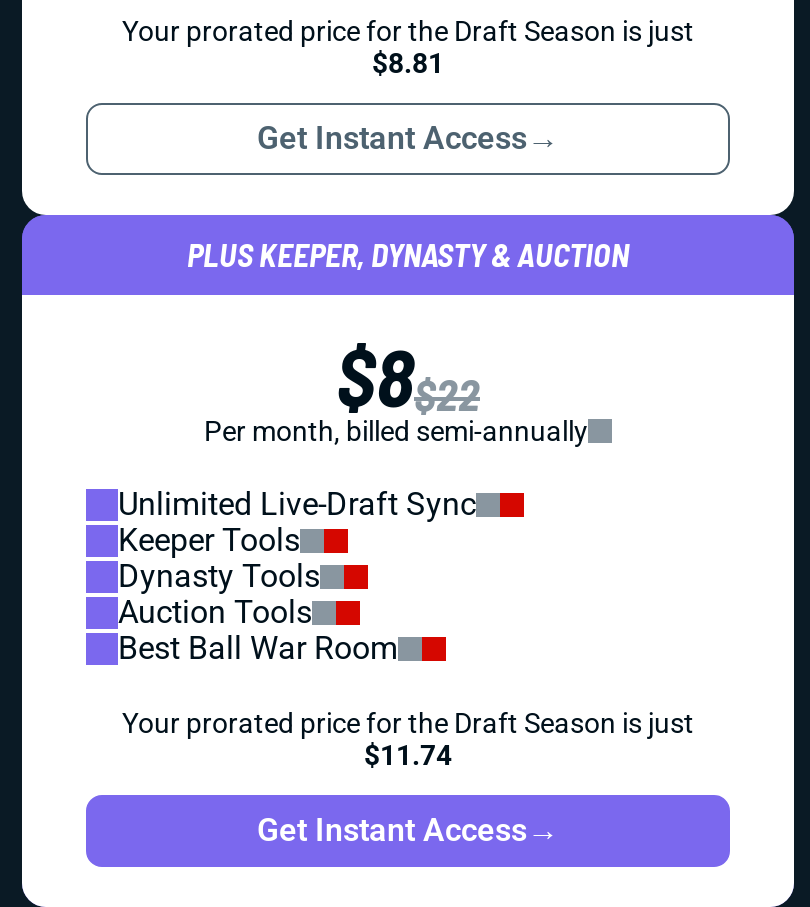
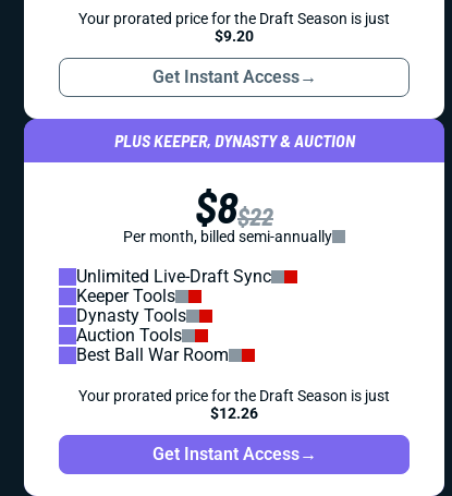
- $8.81
+ $9.20

- $11.74
+ $12.26
